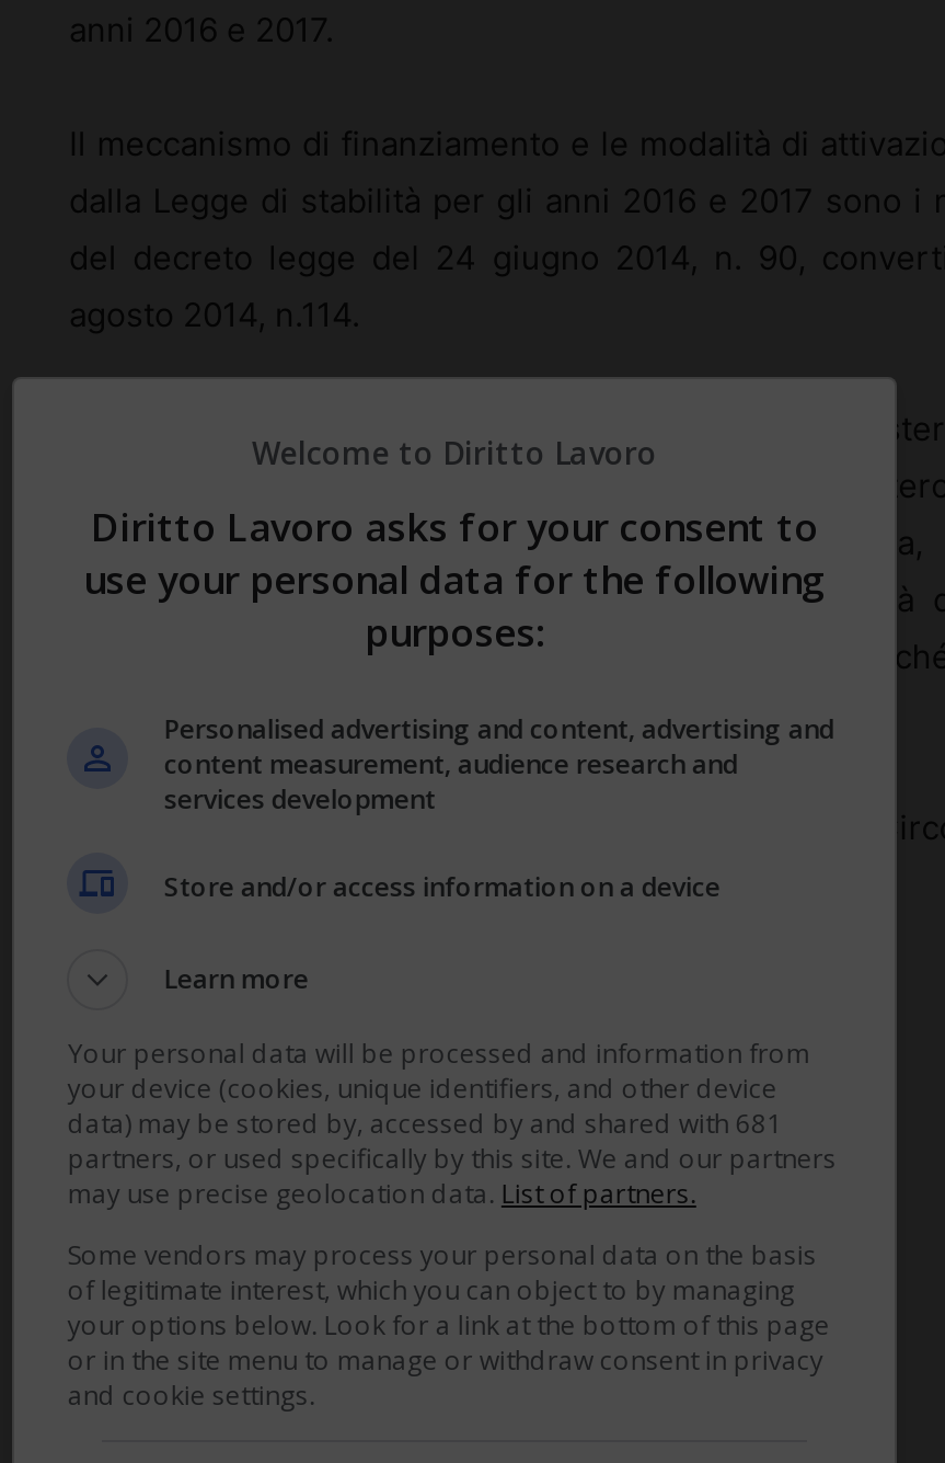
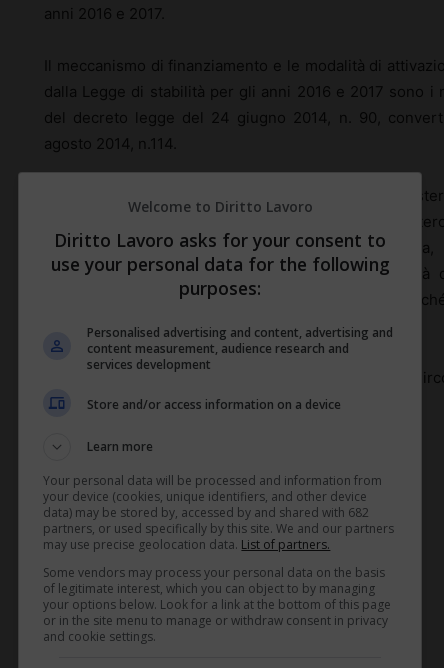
- data) may be stored by, accessed by and shared with 681
+ data) may be stored by, accessed by and shared with 682
